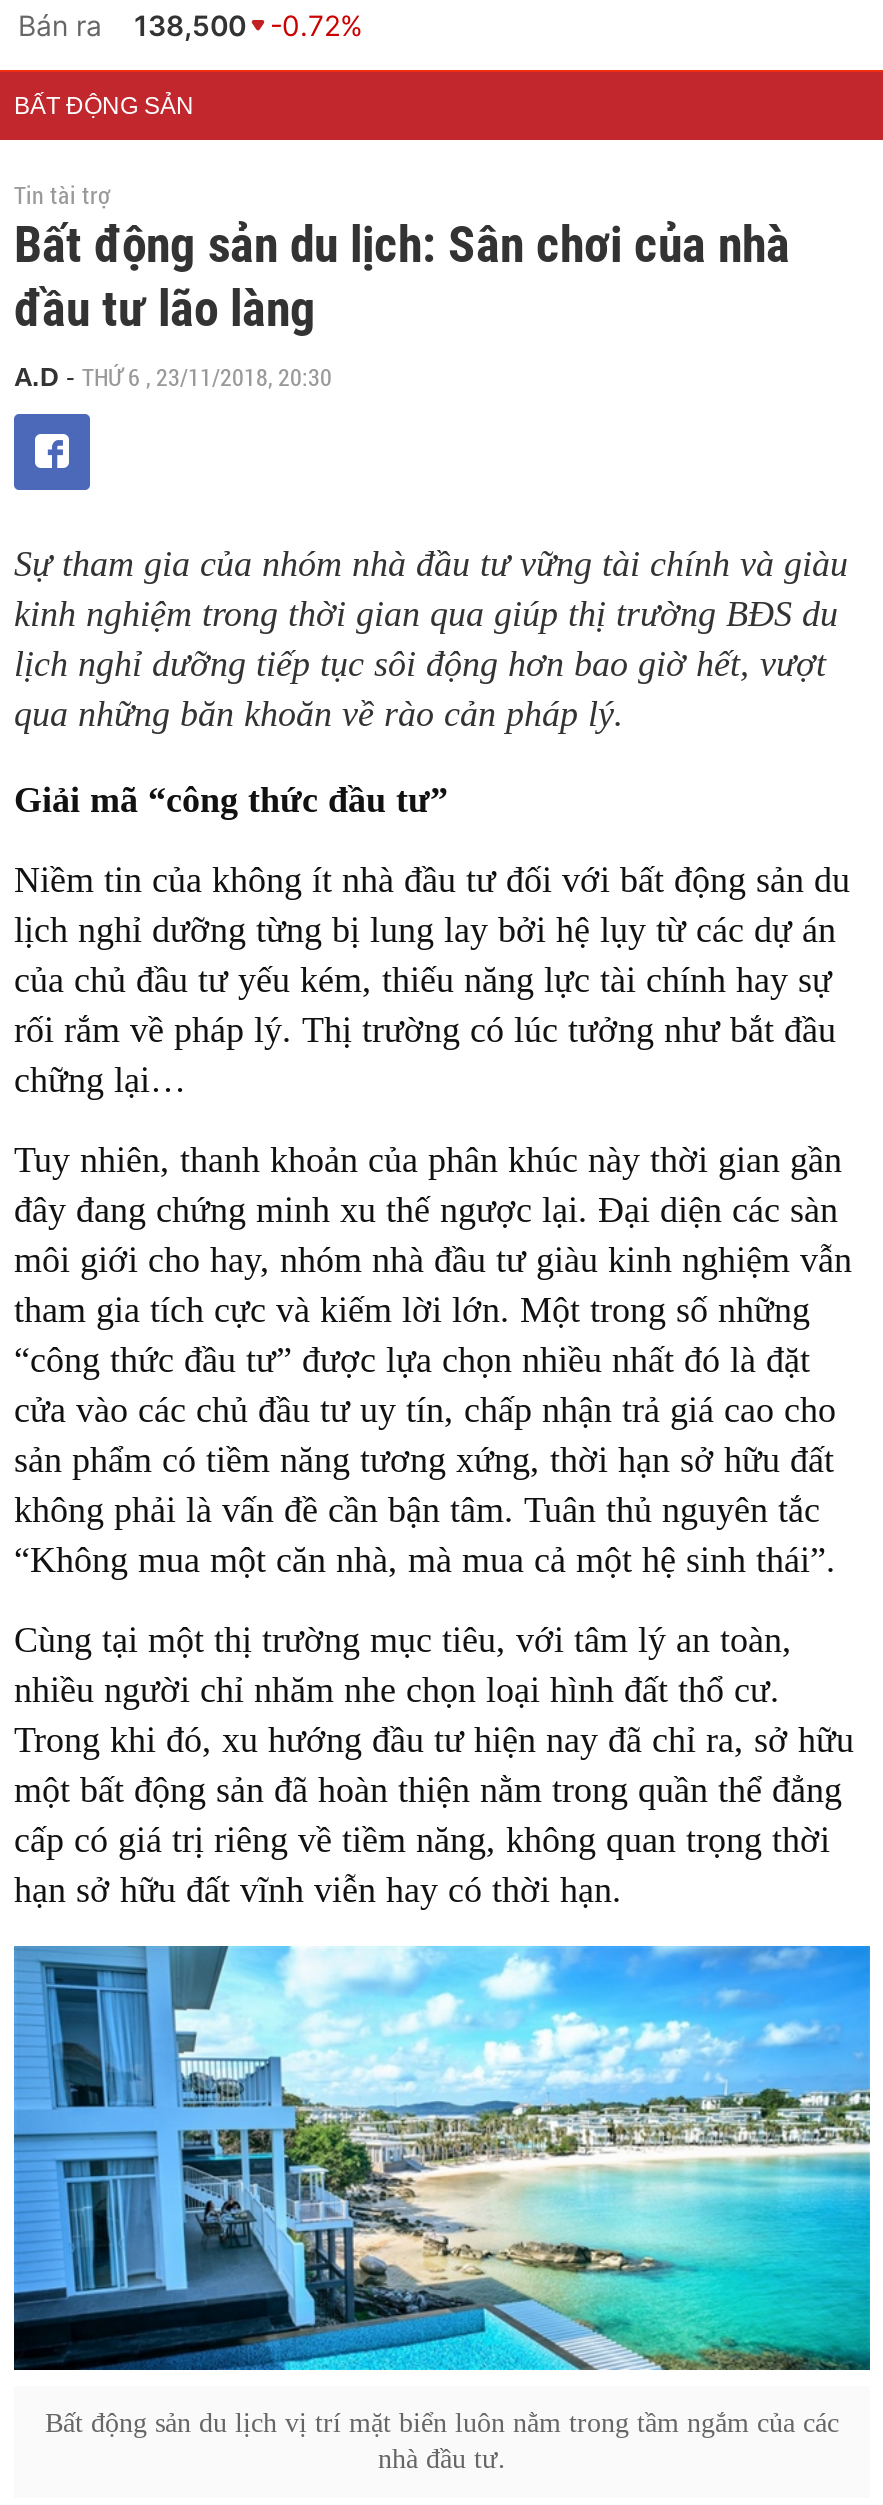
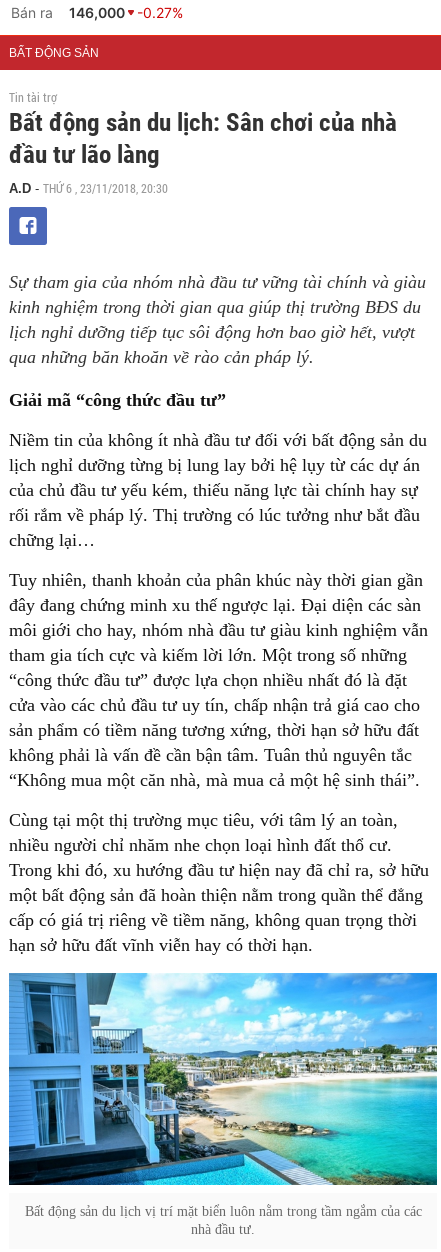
- 138,500
+ 146,000

- -0.72%
+ -0.27%
